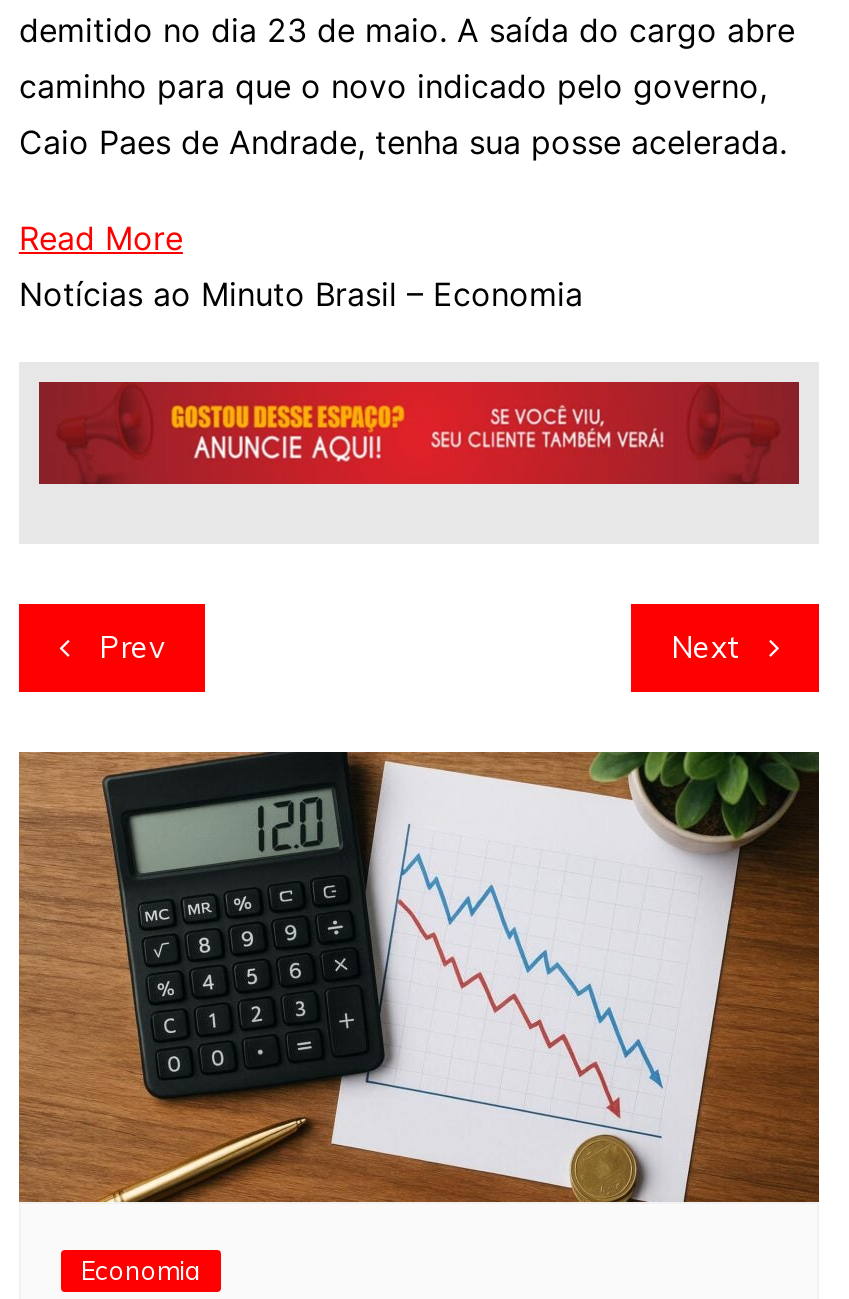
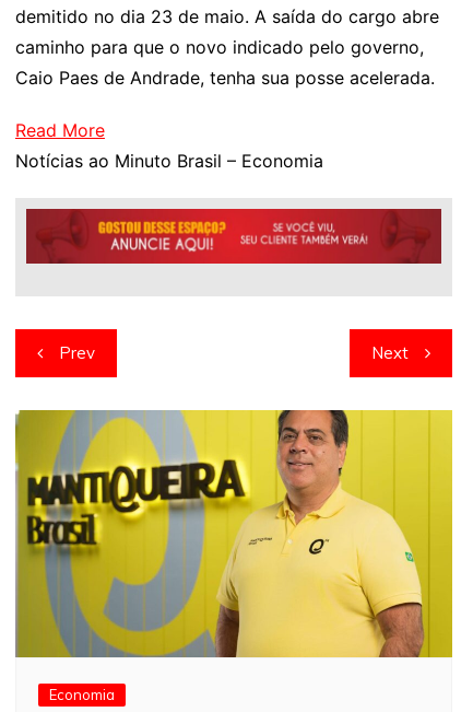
- [image]
+ [image]
